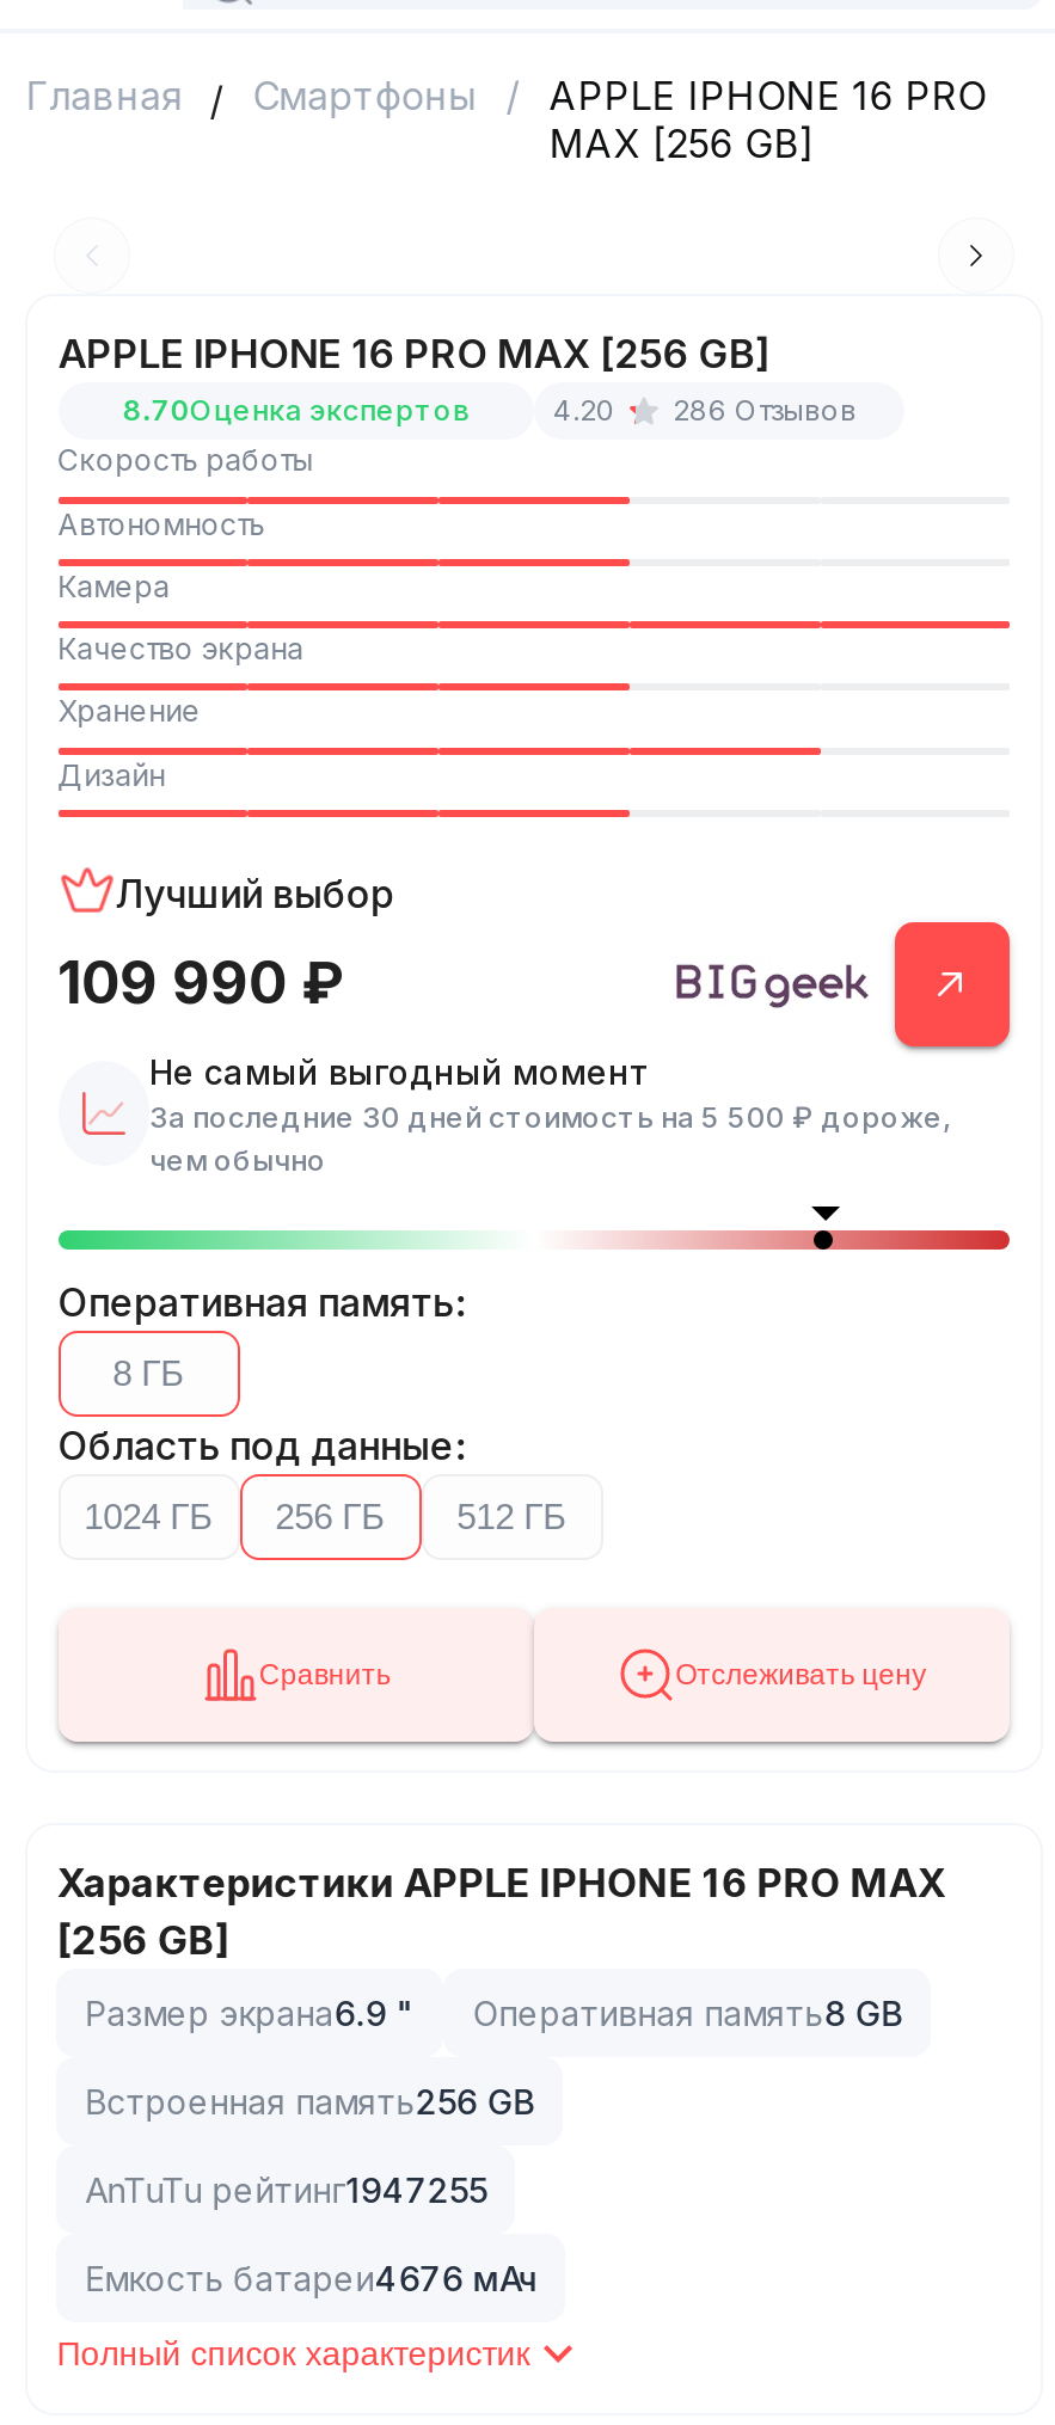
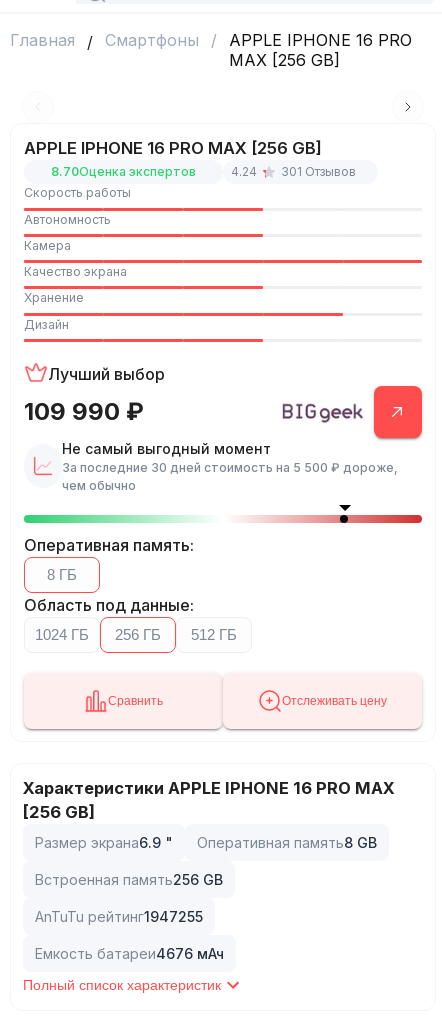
- 4.20
+ 4.24

- 286 Отзывов
+ 301 Отзывов
